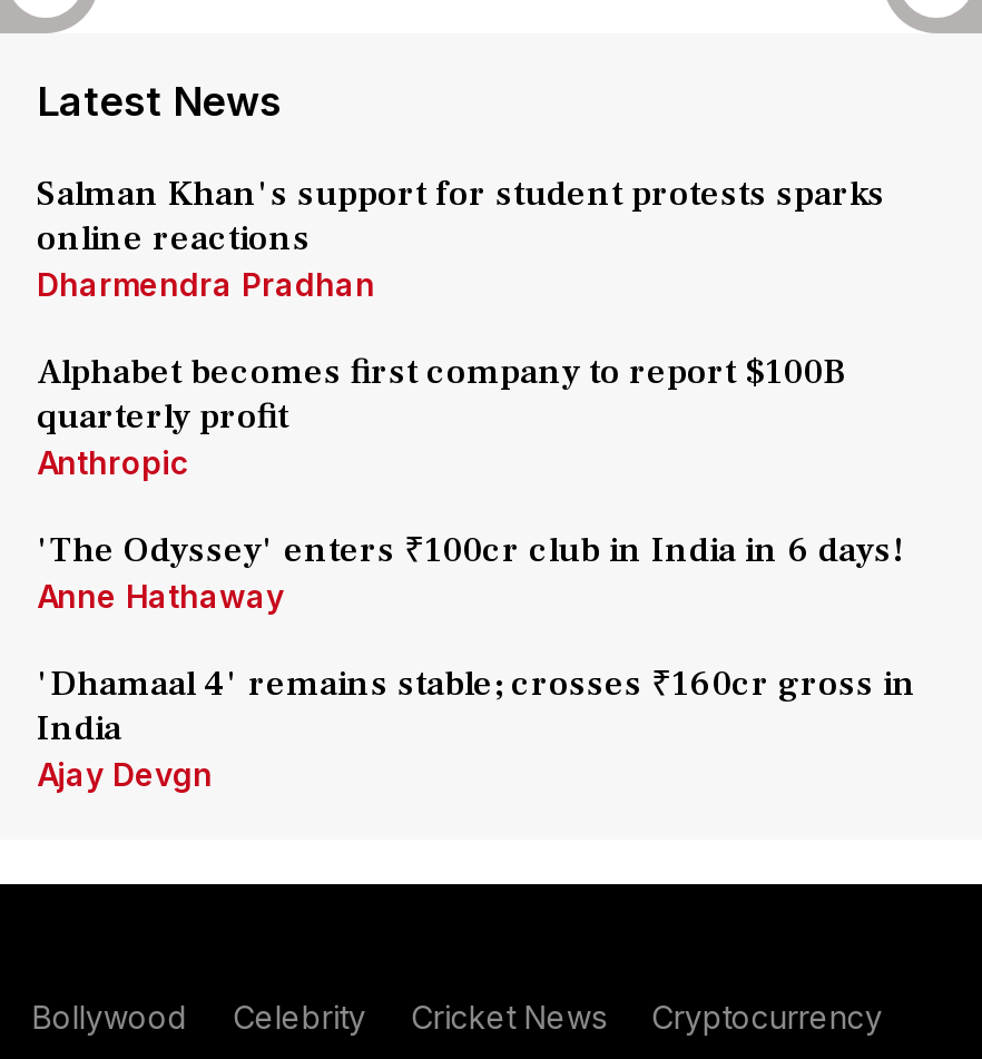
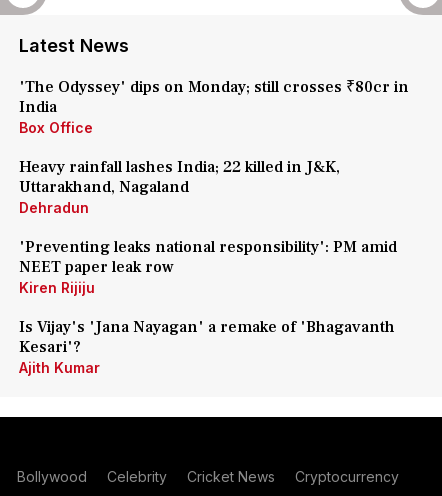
- Salman Khan's support for student protests sparks
- online reactions
- Dharmendra Pradhan
- Alphabet becomes first company to report $100B
- quarterly profit
- Anthropic
- 'The Odyssey' enters ₹100cr club in India in 6 days!
- Anne Hathaway
- 'Dhamaal 4' remains stable; crosses ₹160cr gross in
+ 'The Odyssey' dips on Monday; still crosses ₹80cr in

moved up: India

- Ajay Devgn
+ Box Office
+ Heavy rainfall lashes India; 22 killed in J&K,
+ Uttarakhand, Nagaland
+ Dehradun
+ 'Preventing leaks national responsibility': PM amid
+ NEET paper leak row
+ Kiren Rijiju
+ Is Vijay's 'Jana Nayagan' a remake of 'Bhagavanth
+ Kesari'?
+ Ajith Kumar
